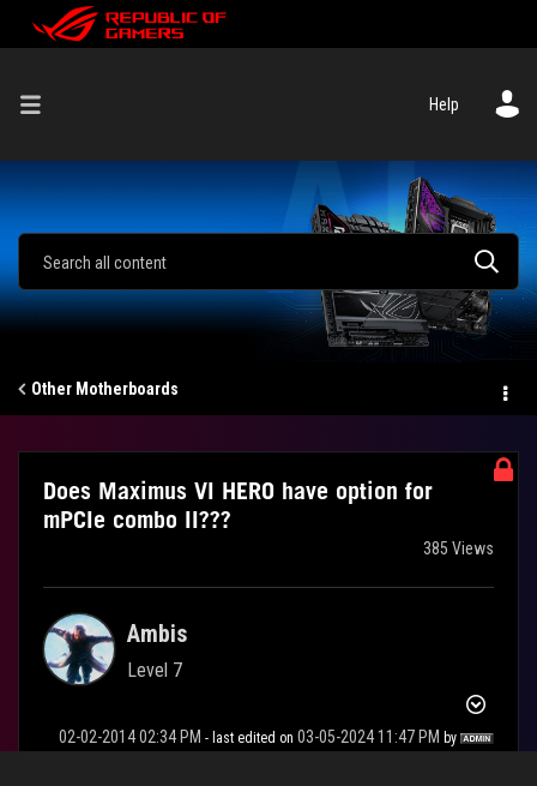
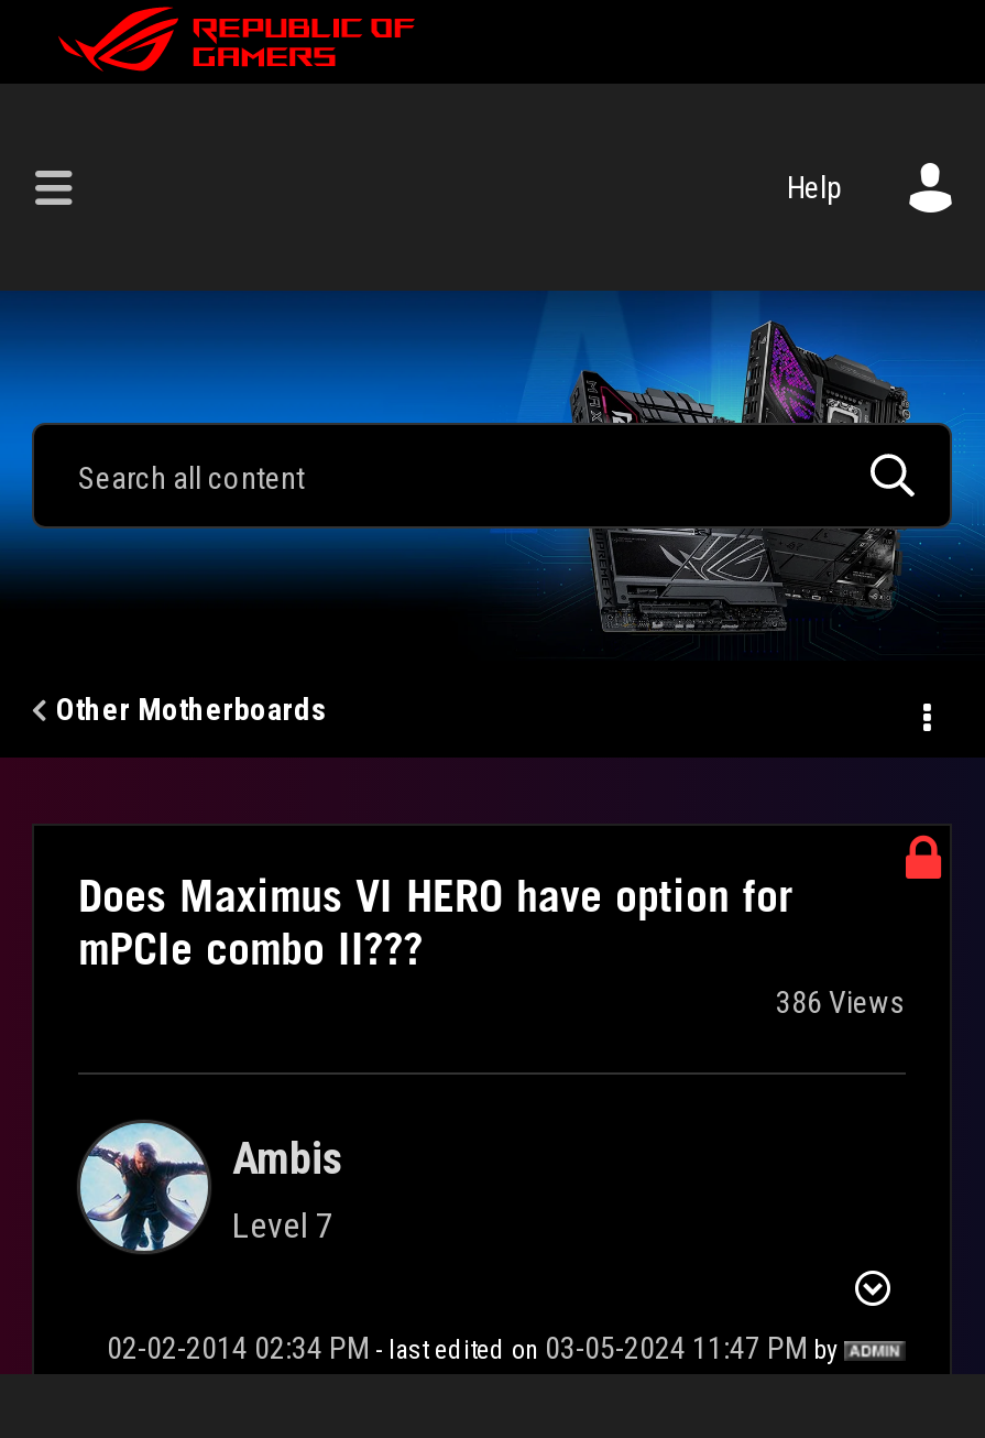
- 385 Views
+ 386 Views
